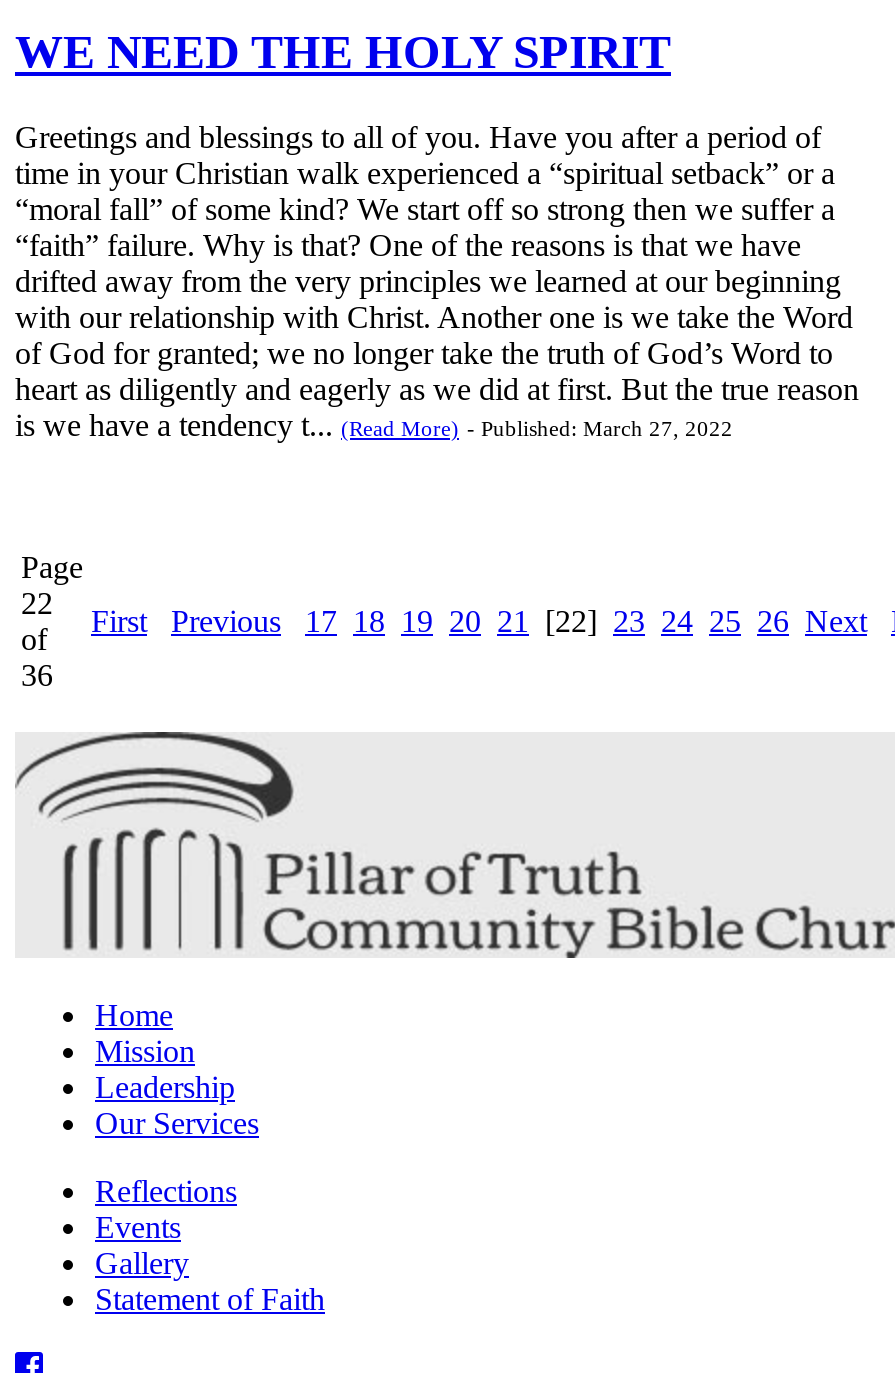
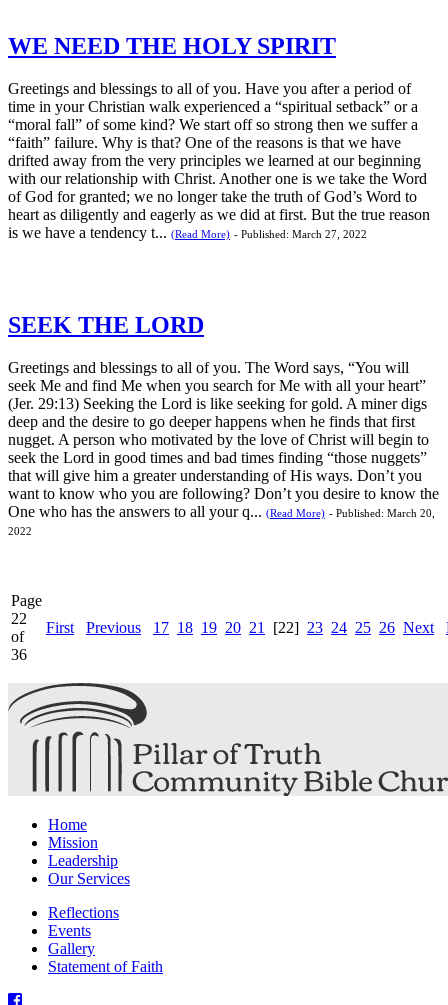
+ SEEK THE LORD
+ Greetings and blessings to all of you. The Word says, “You will
+ seek Me and find Me when you search for Me with all your heart”
+ (Jer. 29:13) Seeking the Lord is like seeking for gold. A miner digs
+ deep and the desire to go deeper happens when he finds that first
+ nugget. A person who motivated by the love of Christ will begin to
+ seek the Lord in good times and bad times finding “those nuggets”
+ that will give him a greater understanding of His ways. Don’t you
+ want to know who you are following? Don’t you desire to know the
+ One who has the answers to all your q... (Read More) - Published: March 20,
+ 2022
